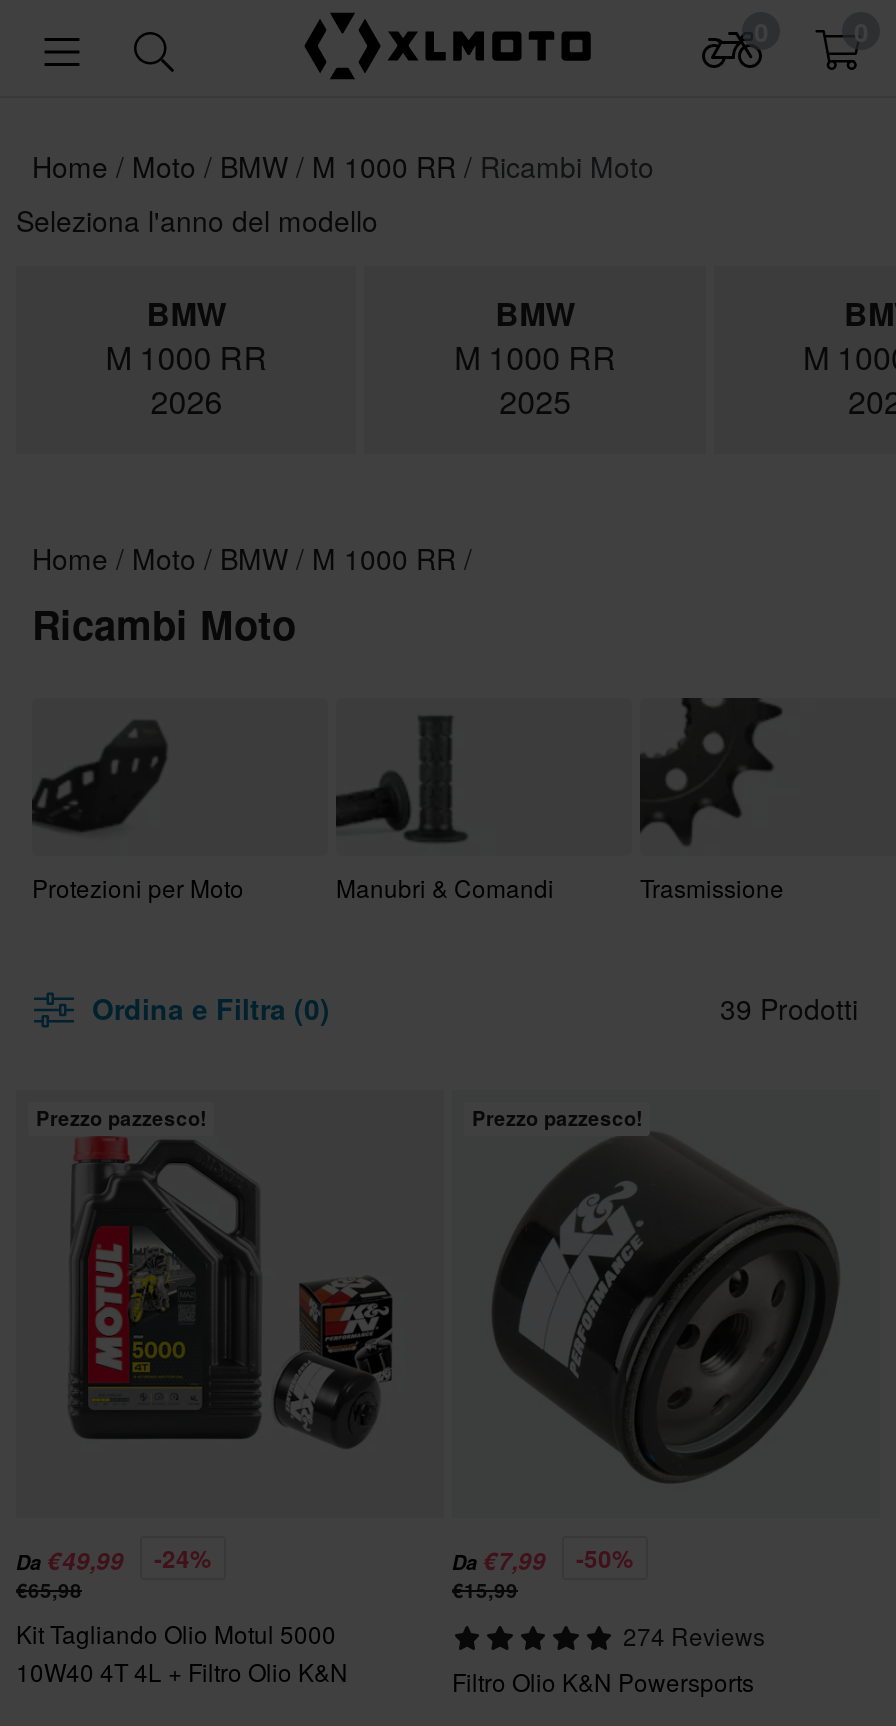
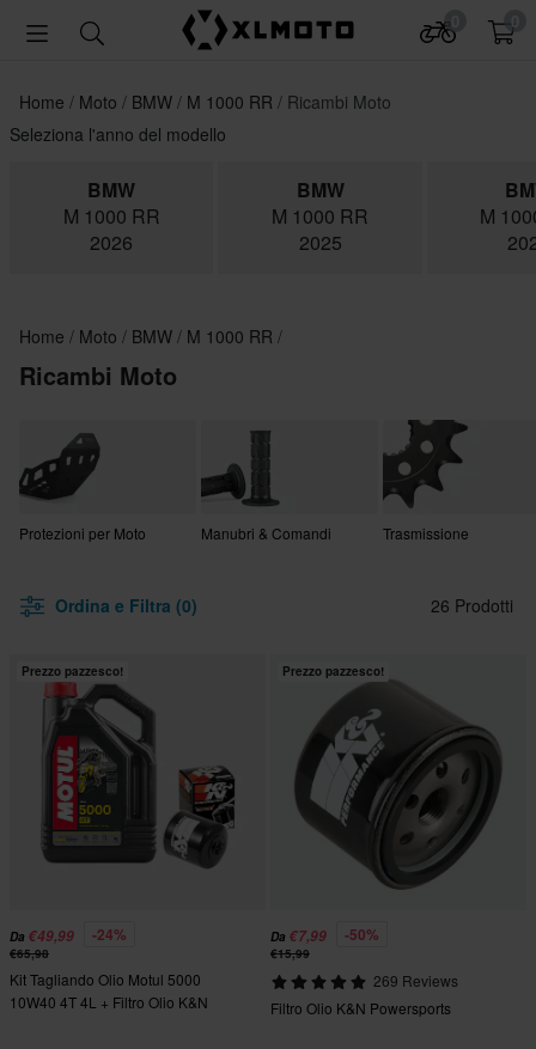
- 39 Prodotti
+ 26 Prodotti

- 274 Reviews
+ 269 Reviews
